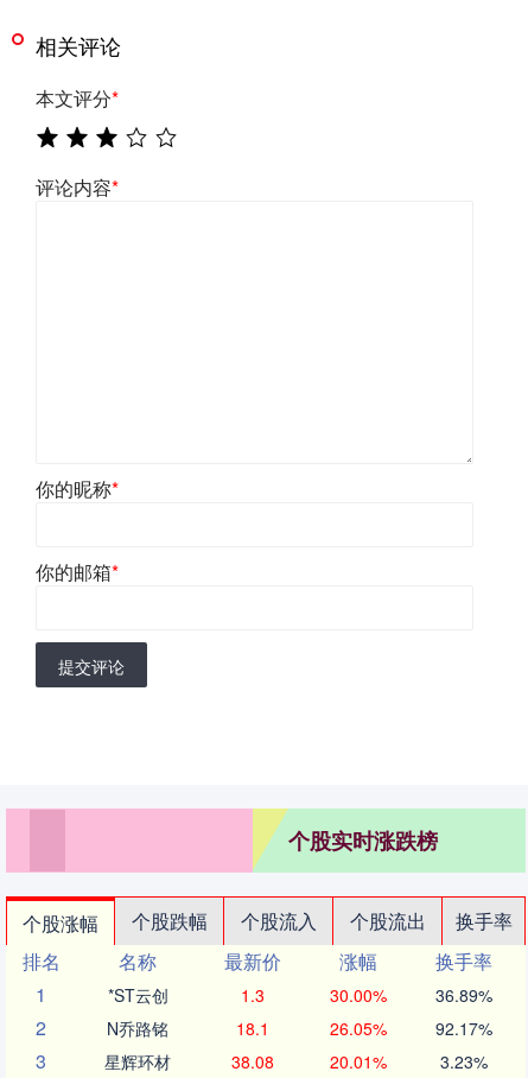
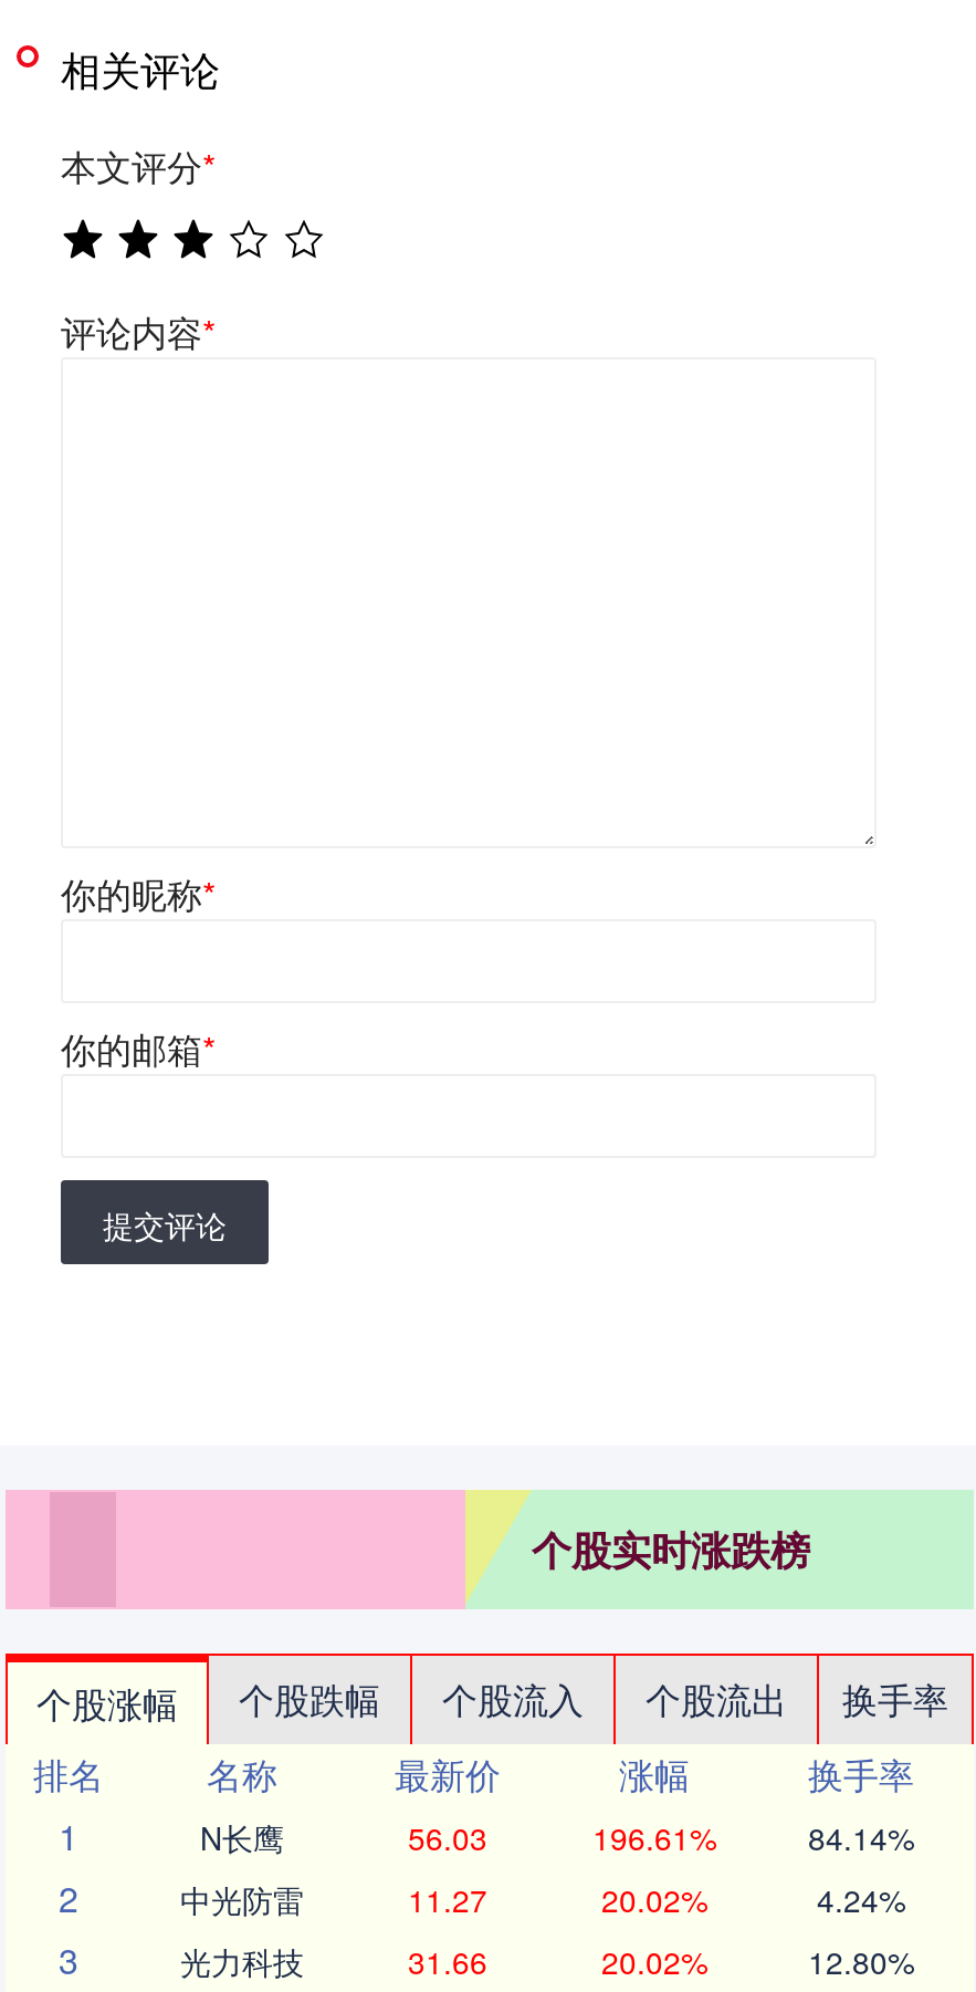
- *ST云创
- 1.3
- 30.00%
- 36.89%
+ N长鹰
+ 56.03
+ 196.61%
+ 84.14%

- N乔路铭
- 18.1
- 26.05%
- 92.17%
+ 中光防雷
+ 11.27
+ 20.02%
+ 4.24%

- 星辉环材
- 38.08
- 20.01%
- 3.23%
+ 光力科技
+ 31.66
+ 20.02%
+ 12.80%
